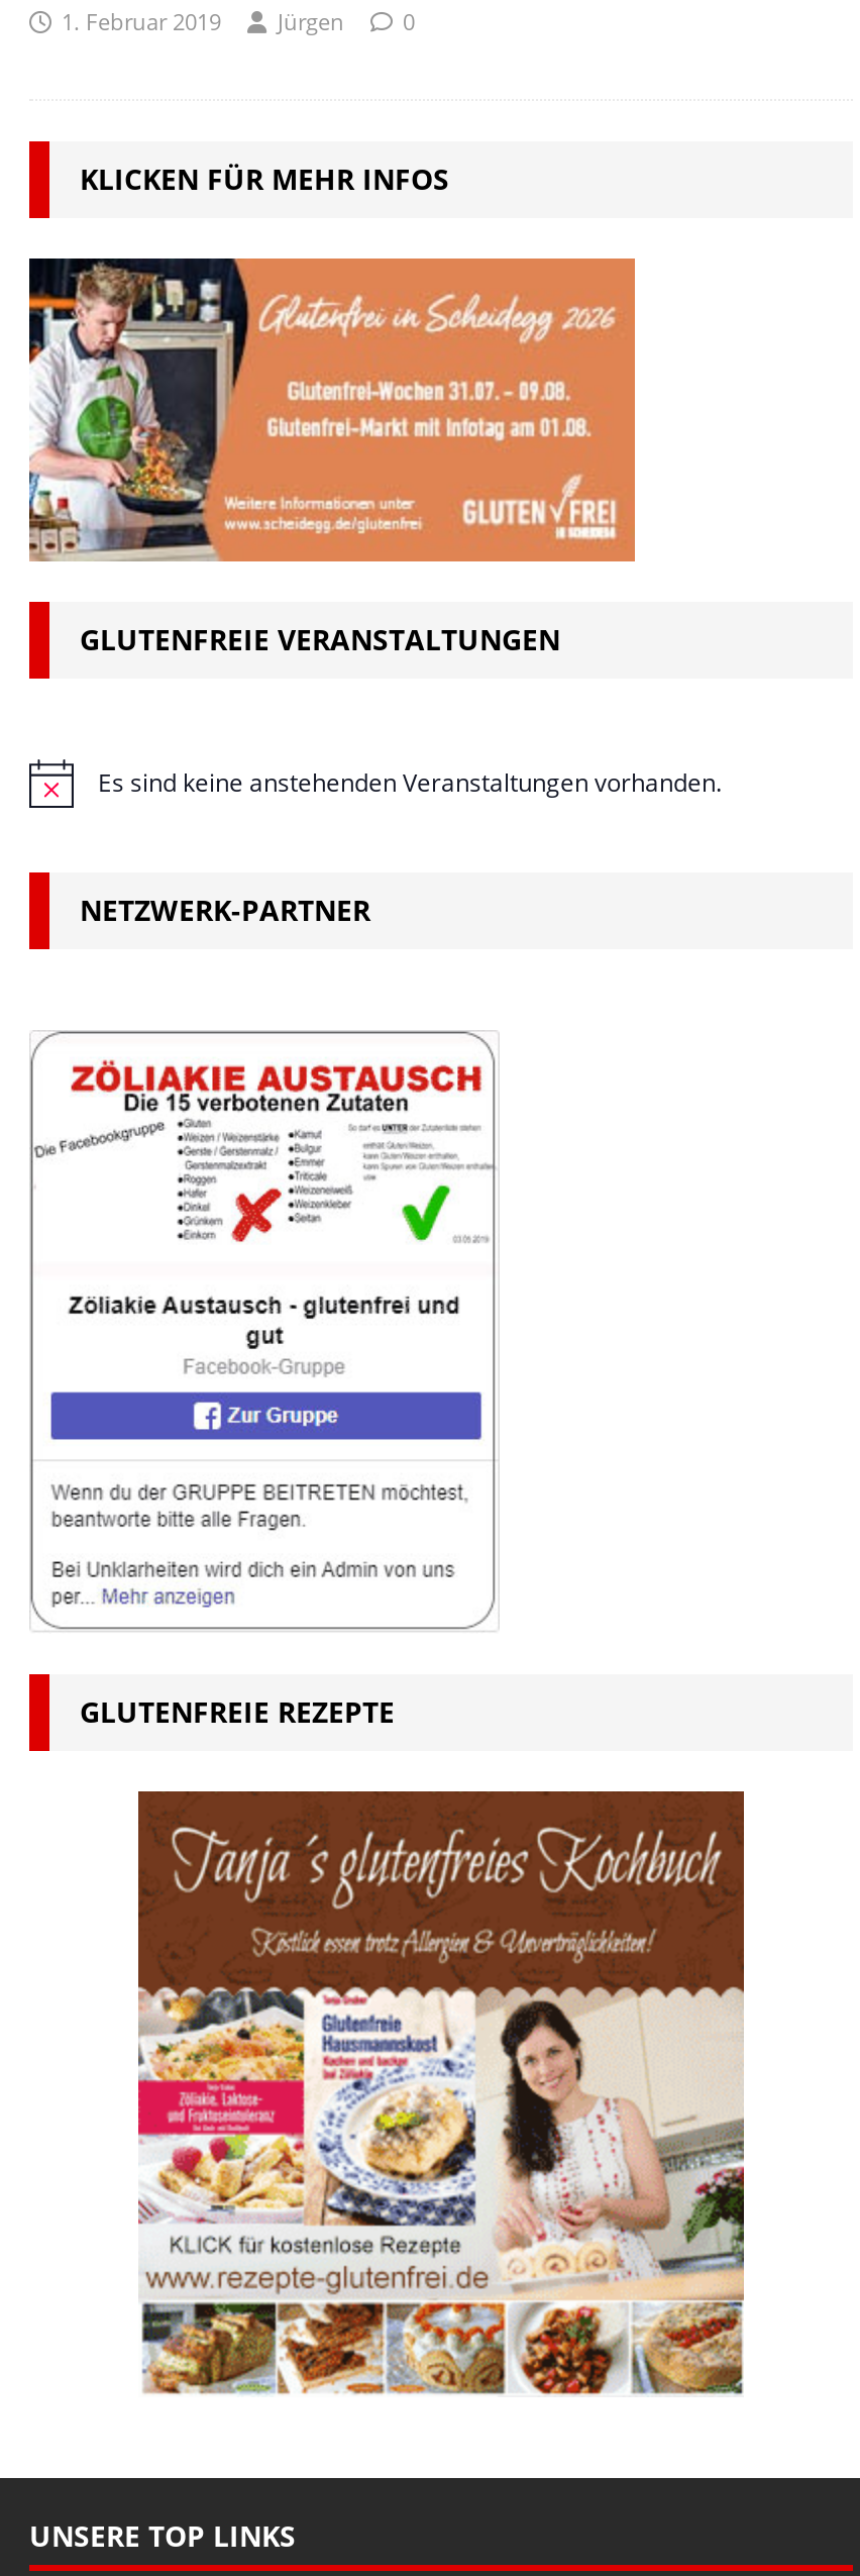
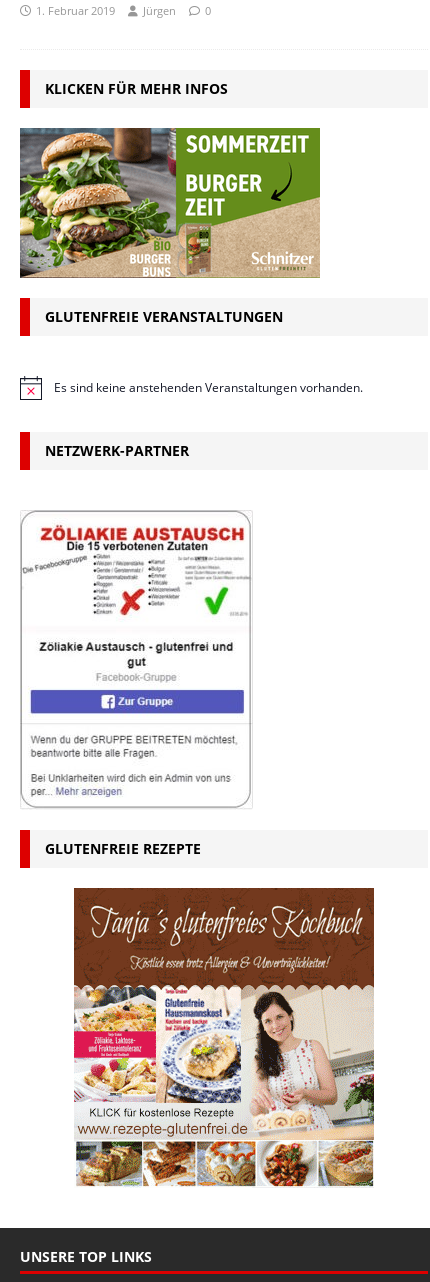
- [image]
+ [image]
